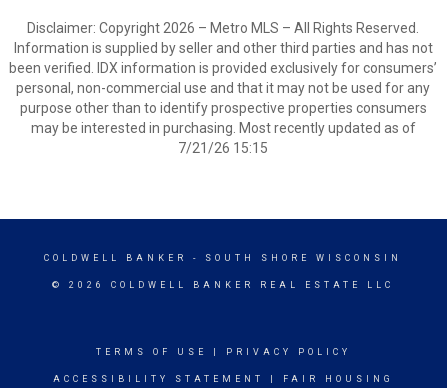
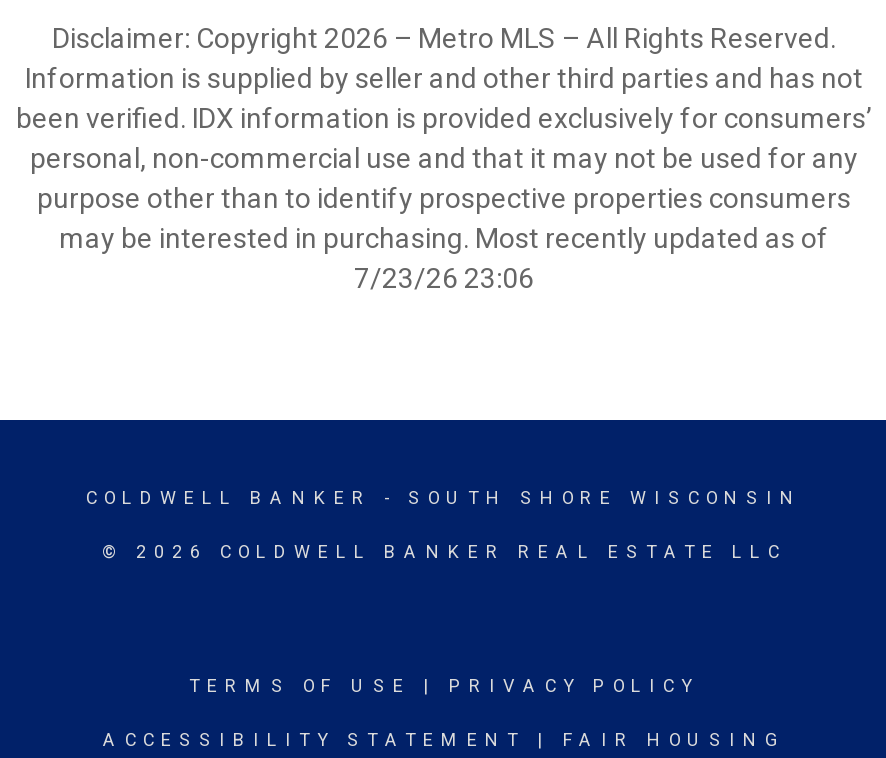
- 7/21/26 15:15
+ 7/23/26 23:06
